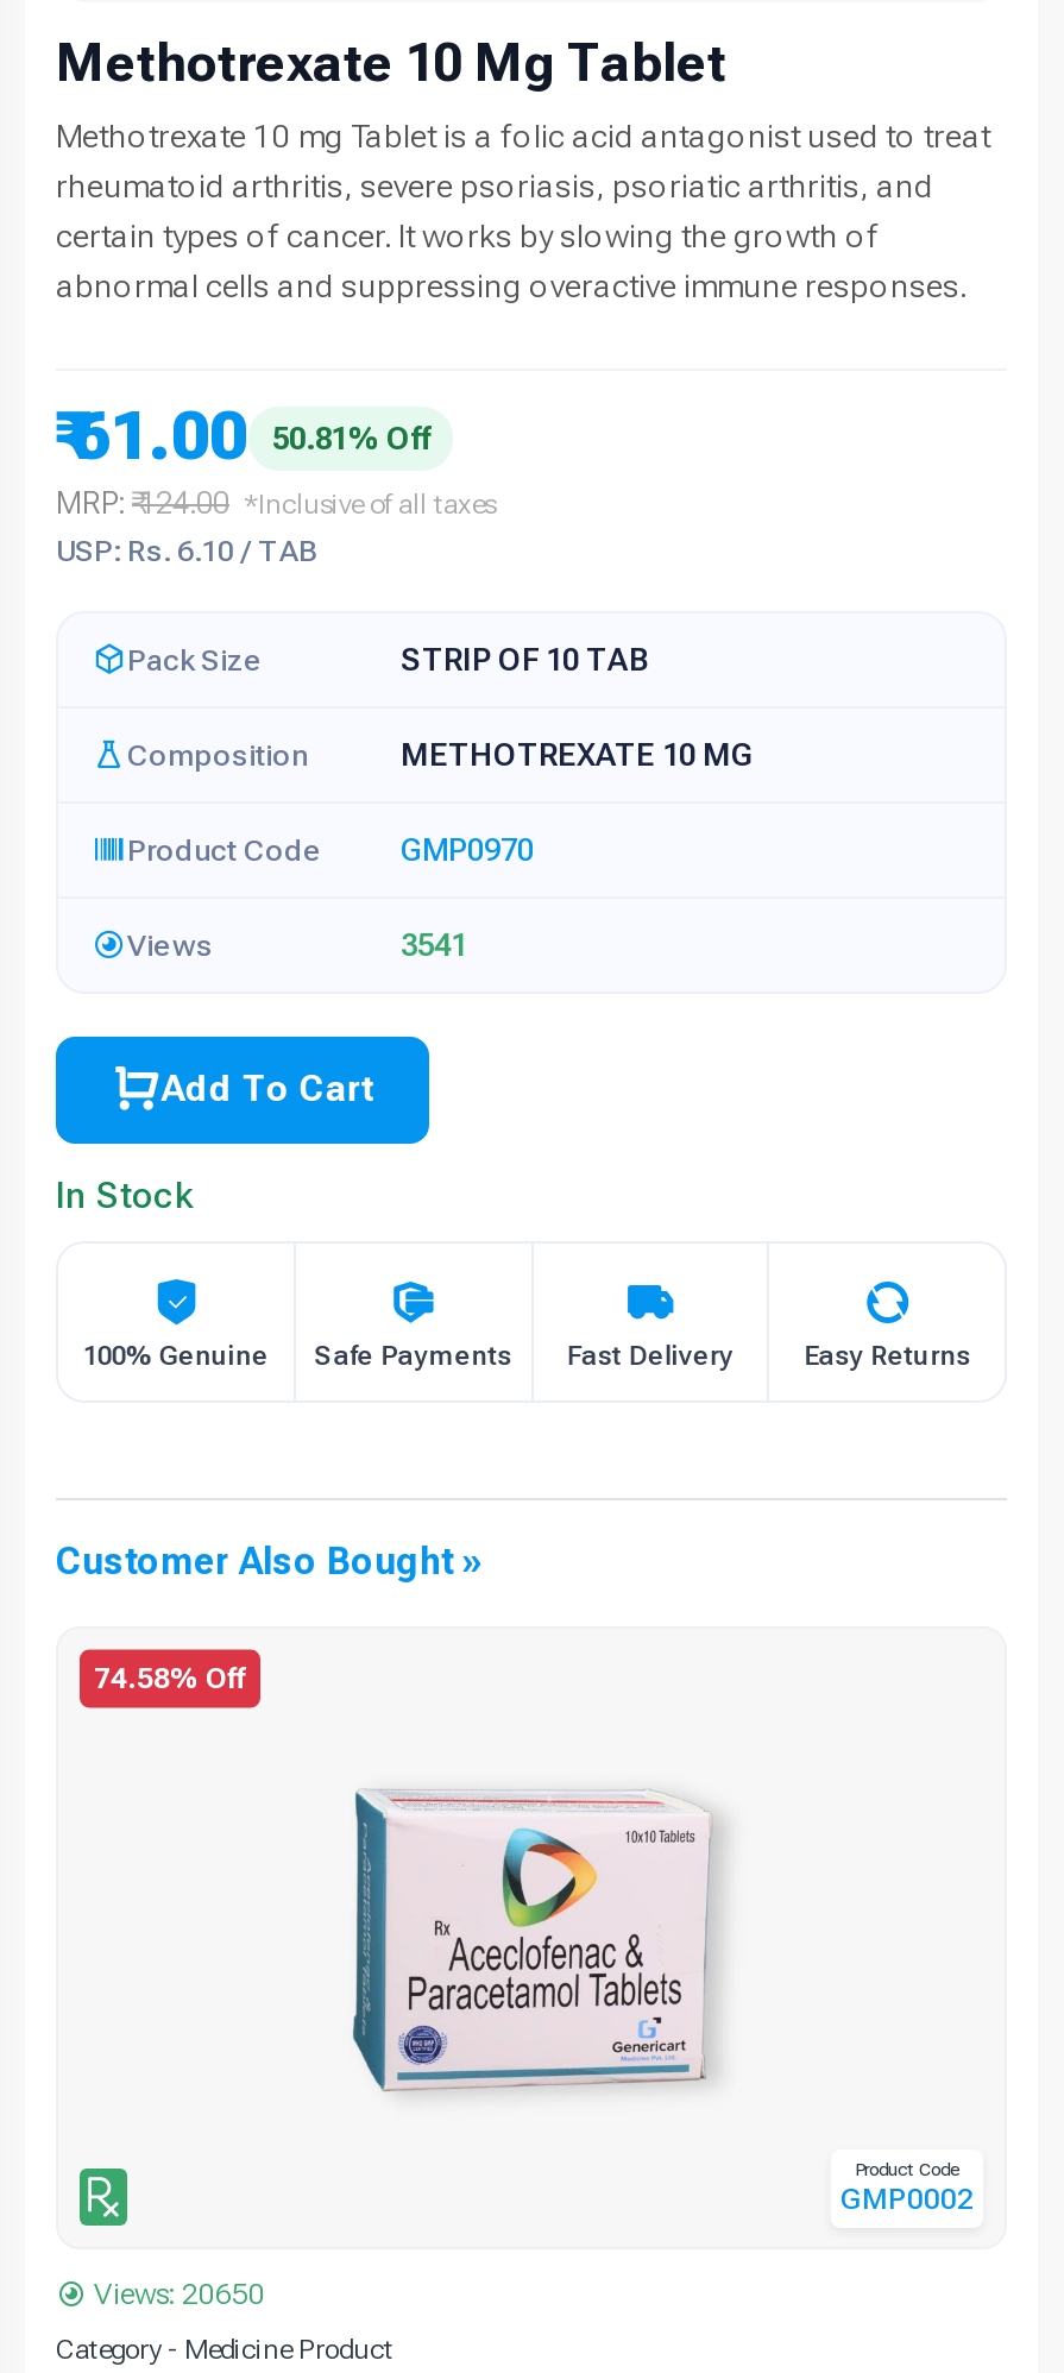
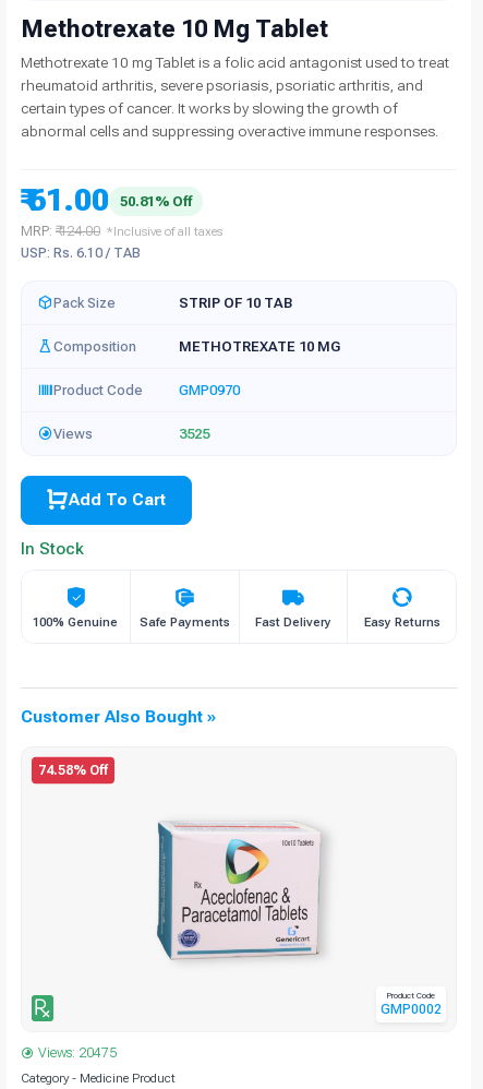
- 3541
+ 3525

- Views: 20650
+ Views: 20475
